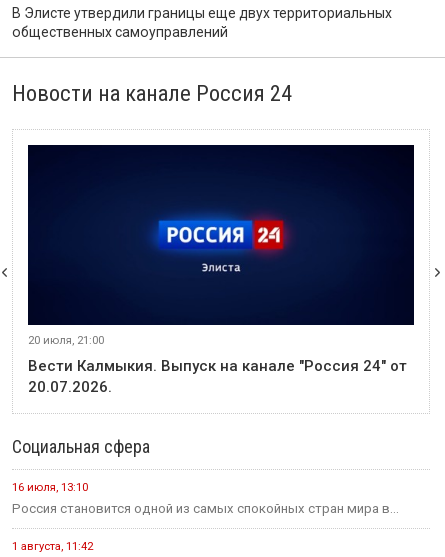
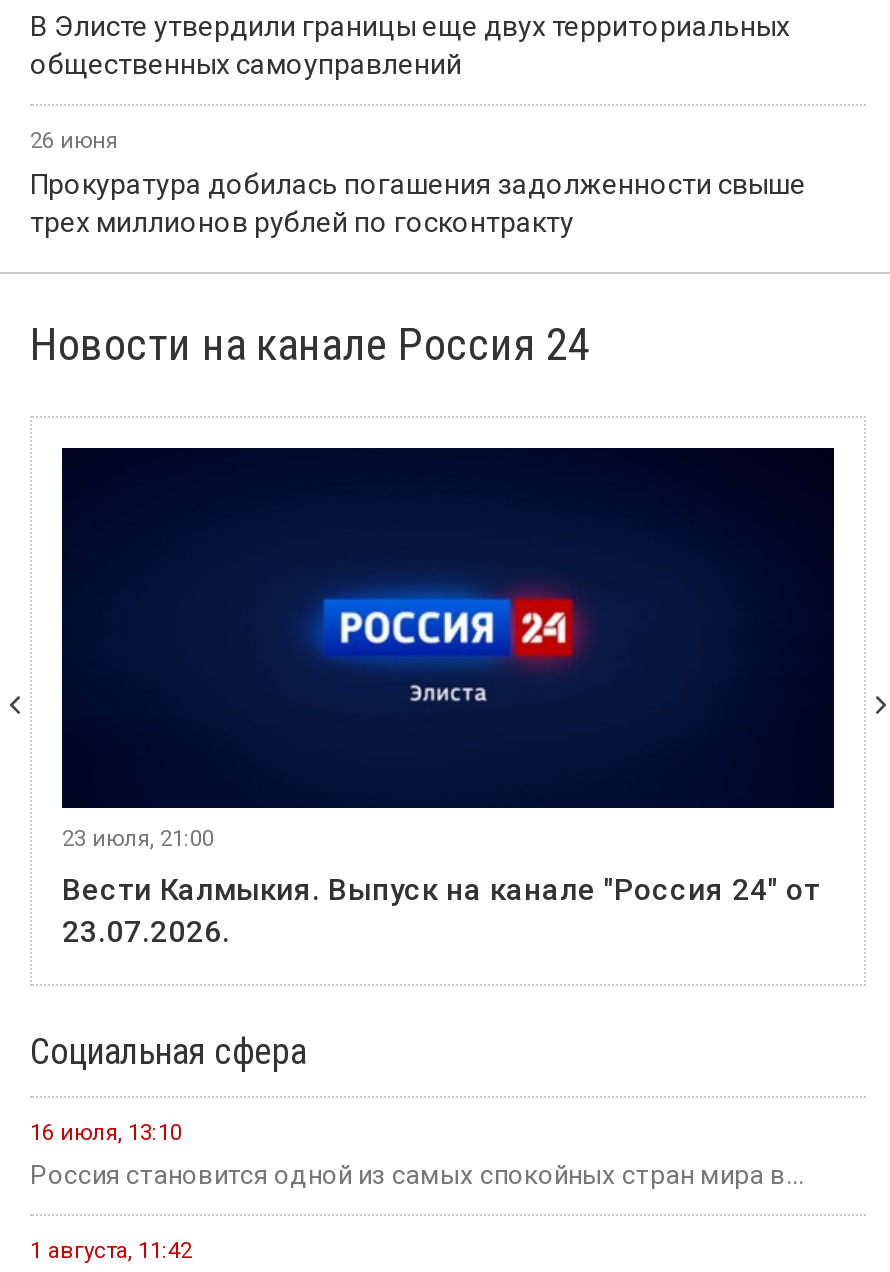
+ 26 июня
+ Прокуратура добилась погашения задолженности свыше
+ трех миллионов рублей по госконтракту

- 20 июля, 21:00
+ 23 июля, 21:00

- 20.07.2026.
+ 23.07.2026.
